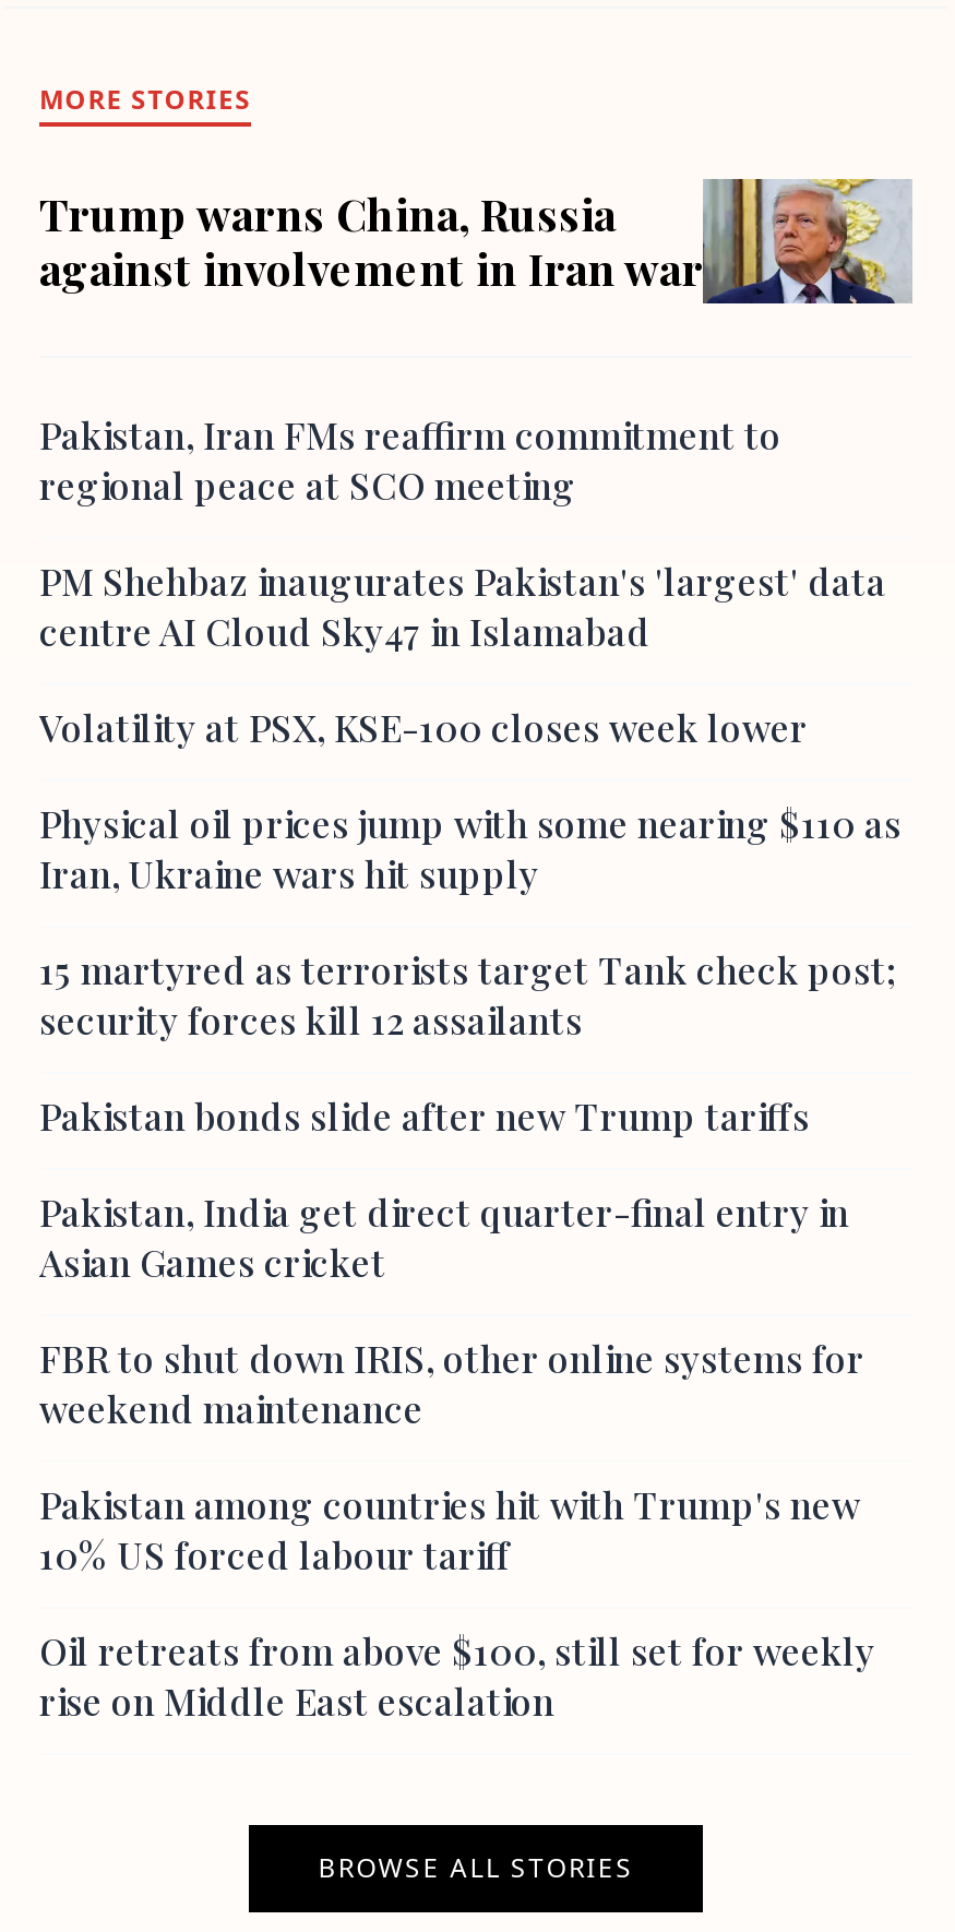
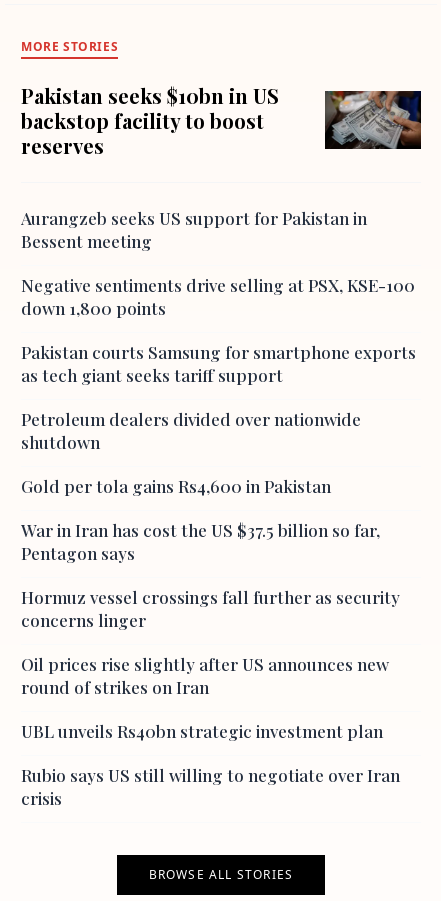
- Trump warns China, Russia
- against involvement in Iran war
+ Pakistan seeks $10bn in US
+ backstop facility to boost
+ reserves

- [image]
+ [image]

- Pakistan, Iran FMs reaffirm commitment to
- regional peace at SCO meeting
+ Aurangzeb seeks US support for Pakistan in
+ Bessent meeting

- PM Shehbaz inaugurates Pakistan's 'largest' data
- centre AI Cloud Sky47 in Islamabad
+ Negative sentiments drive selling at PSX, KSE-100
+ down 1,800 points

- Volatility at PSX, KSE-100 closes week lower
+ Pakistan courts Samsung for smartphone exports
+ as tech giant seeks tariff support

- Physical oil prices jump with some nearing $110 as
- Iran, Ukraine wars hit supply
+ Petroleum dealers divided over nationwide
+ shutdown

- 15 martyred as terrorists target Tank check post;
- security forces kill 12 assailants
+ Gold per tola gains Rs4,600 in Pakistan

- Pakistan bonds slide after new Trump tariffs
+ War in Iran has cost the US $37.5 billion so far,
+ Pentagon says

- Pakistan, India get direct quarter-final entry in
- Asian Games cricket
+ Hormuz vessel crossings fall further as security
+ concerns linger

- FBR to shut down IRIS, other online systems for
- weekend maintenance
+ Oil prices rise slightly after US announces new
+ round of strikes on Iran

- Pakistan among countries hit with Trump's new
- 10% US forced labour tariff
+ UBL unveils Rs40bn strategic investment plan

- Oil retreats from above $100, still set for weekly
- rise on Middle East escalation
+ Rubio says US still willing to negotiate over Iran
+ crisis
